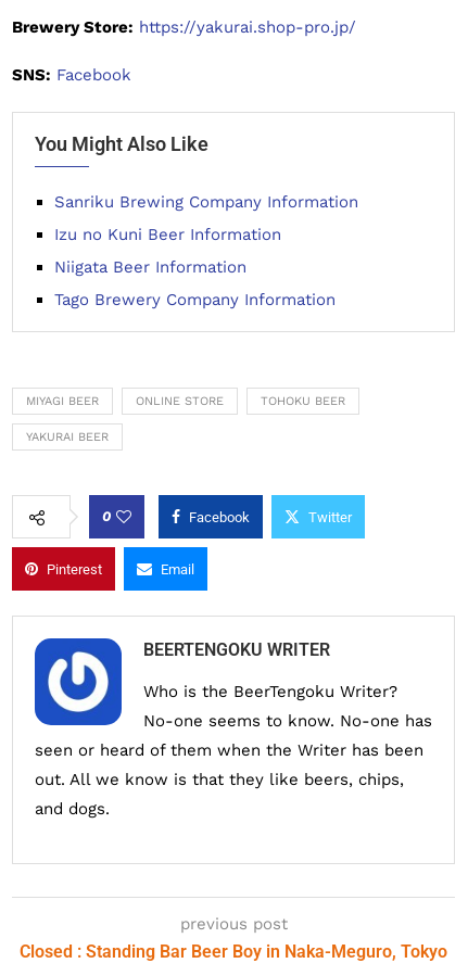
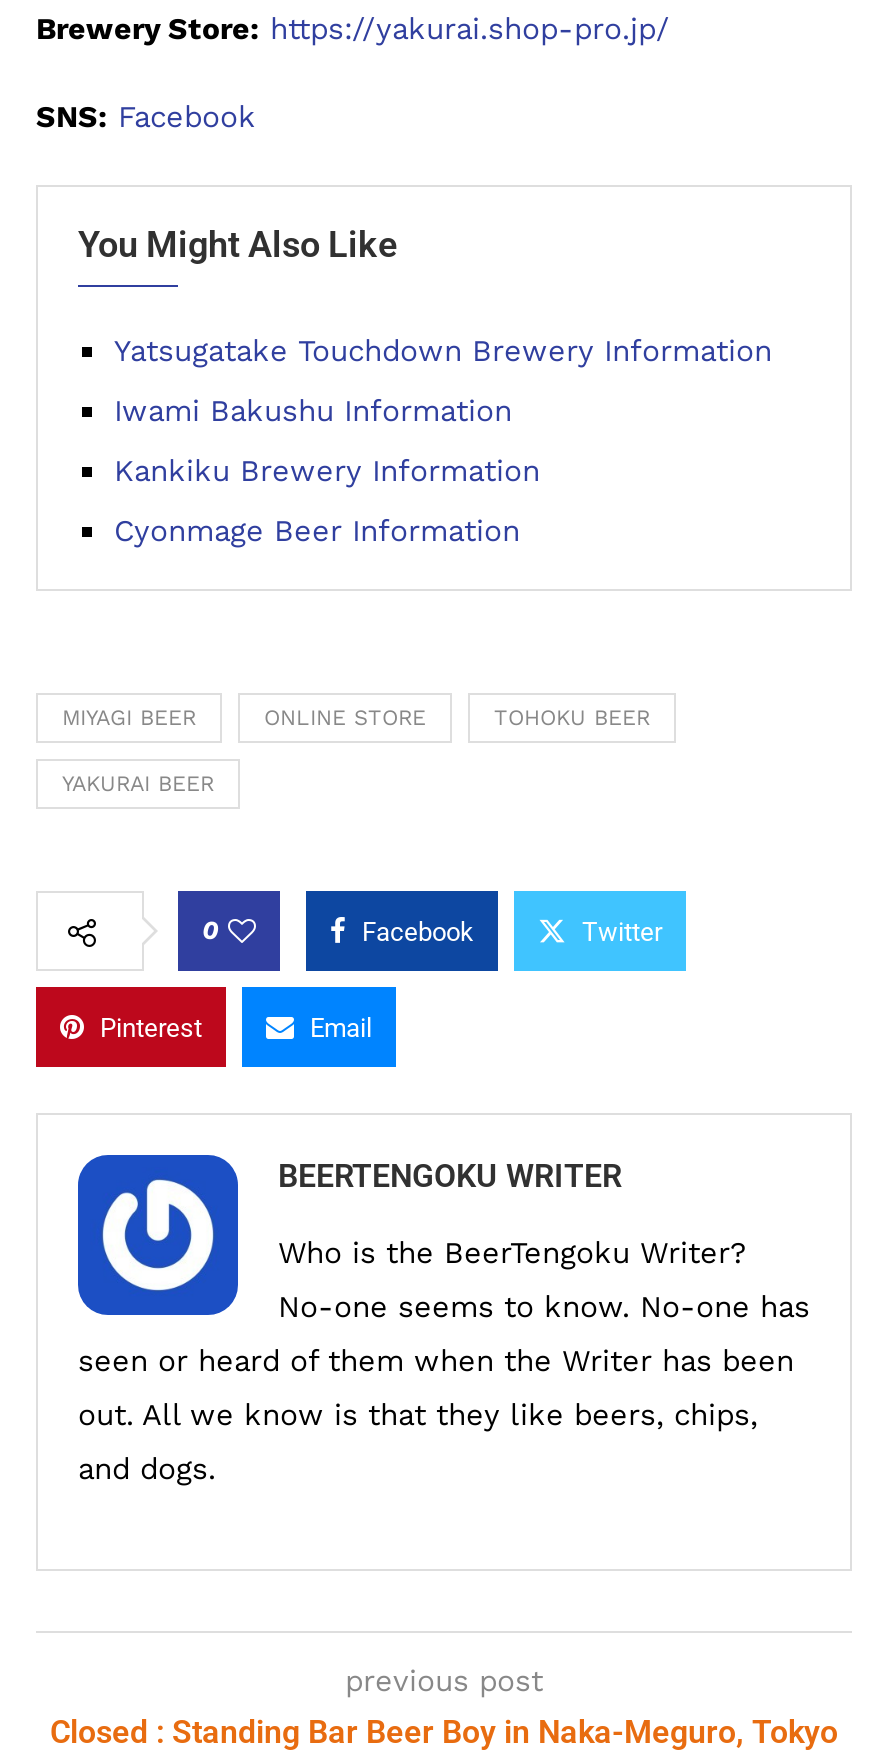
- Sanriku Brewing Company Information
+ Yatsugatake Touchdown Brewery Information

- Izu no Kuni Beer Information
+ Iwami Bakushu Information

- Niigata Beer Information
+ Kankiku Brewery Information

- Tago Brewery Company Information
+ Cyonmage Beer Information
